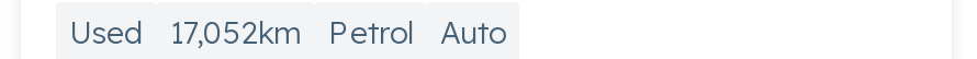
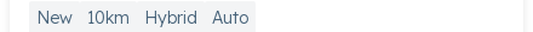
- Used
- 17,052km
- Petrol
+ New
+ 10km
+ Hybrid
